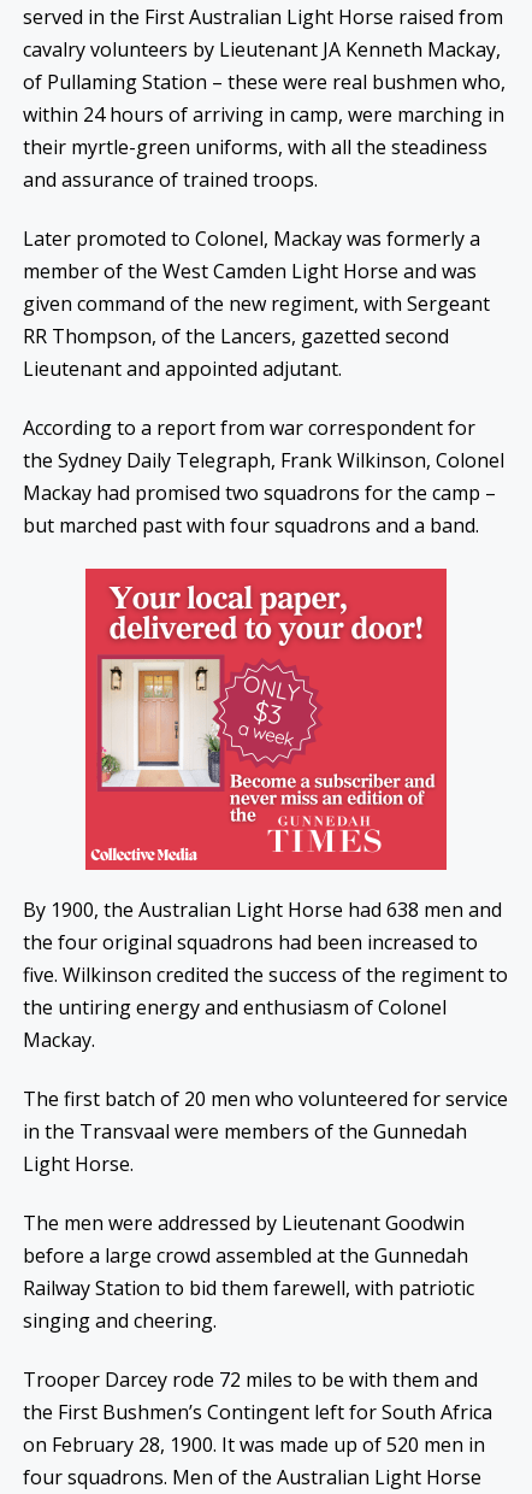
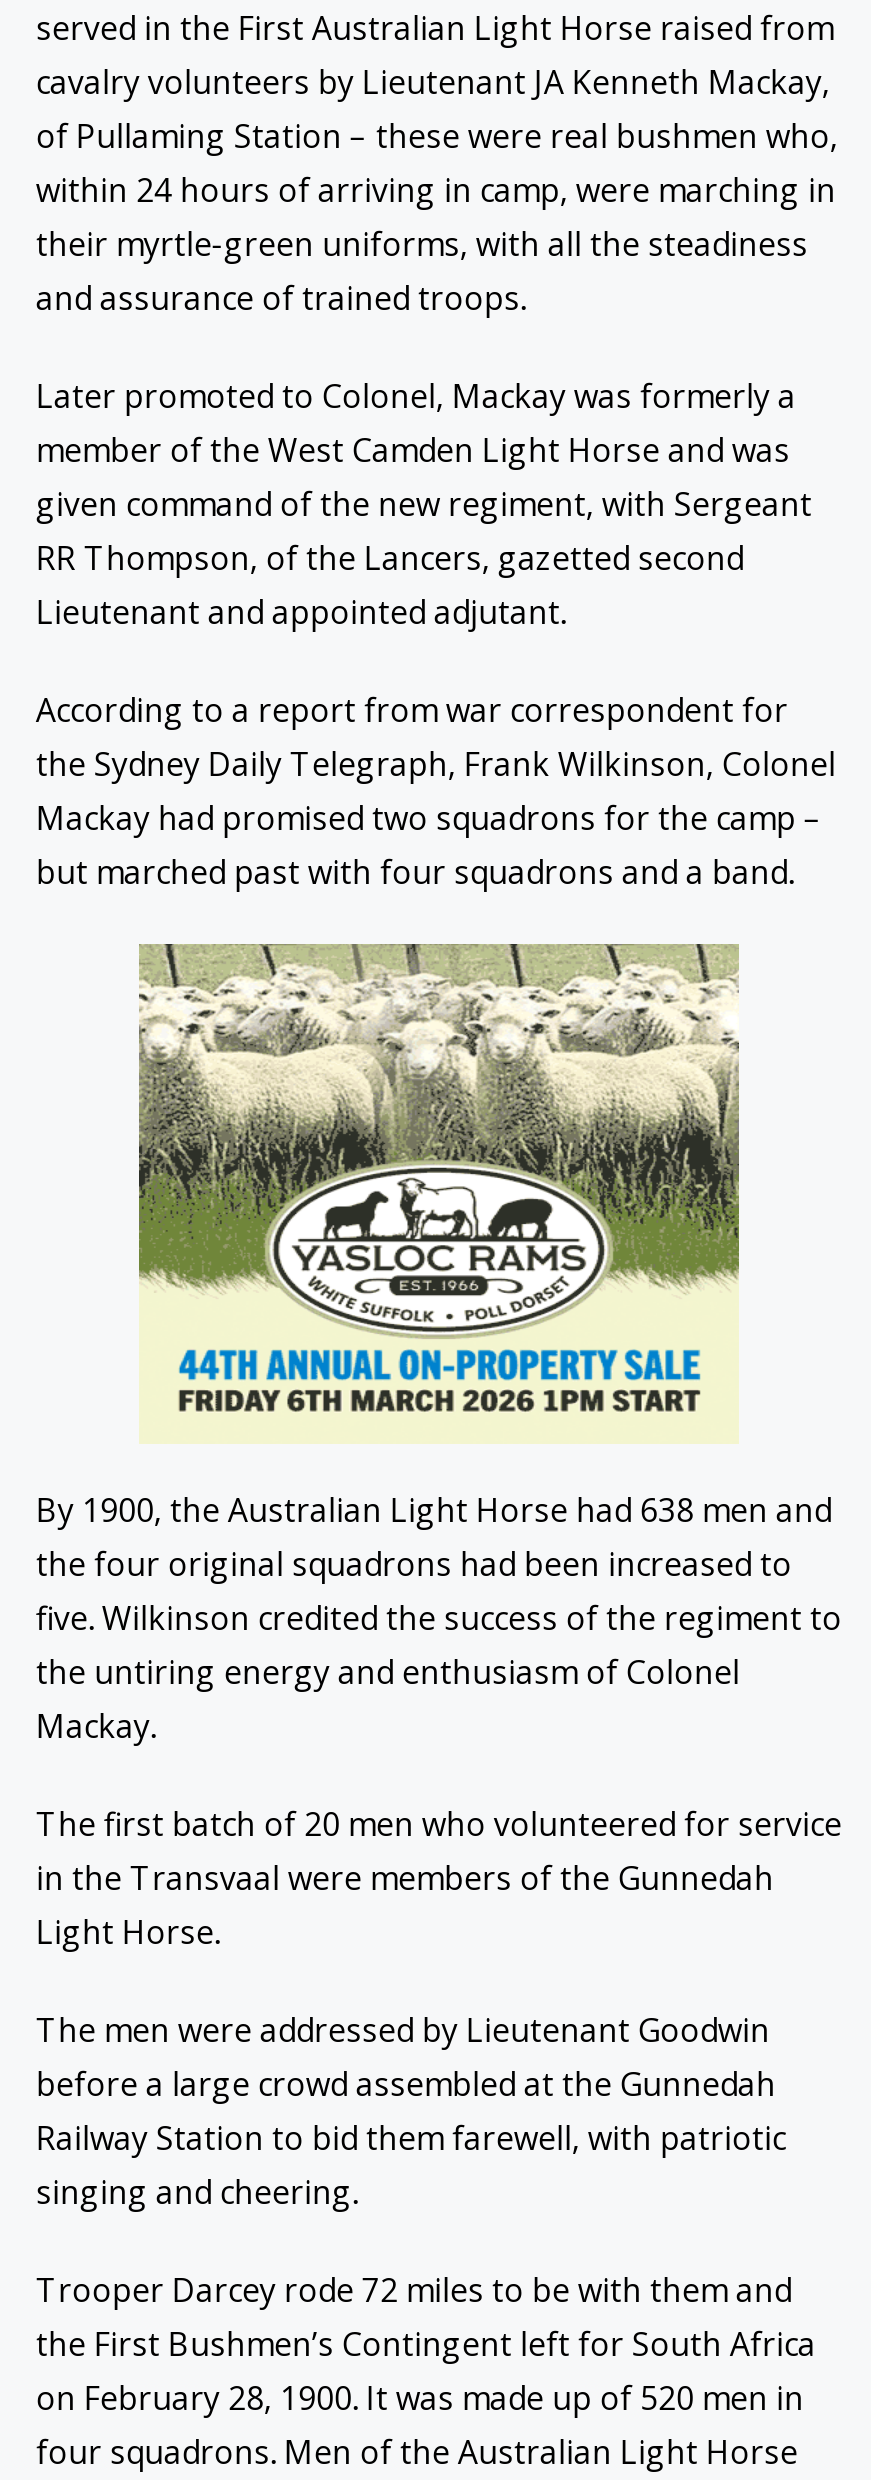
- [image]
+ [image]
